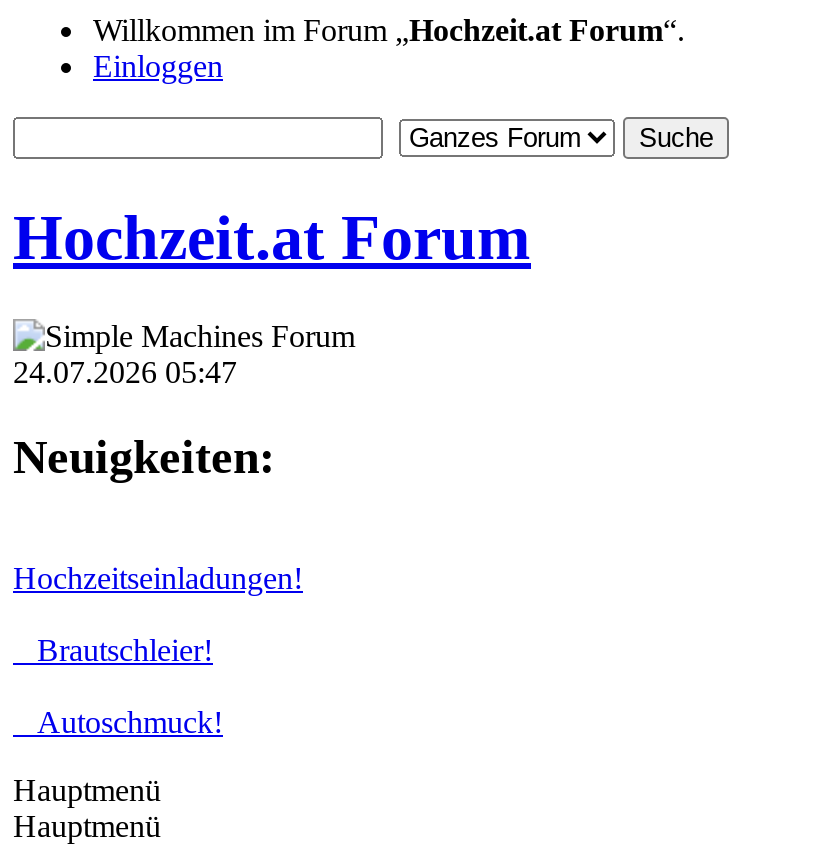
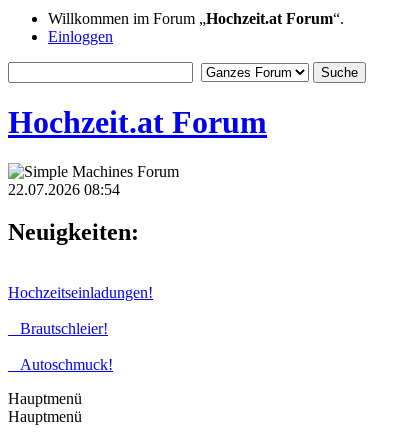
- 24.07.2026 05:47
+ 22.07.2026 08:54
